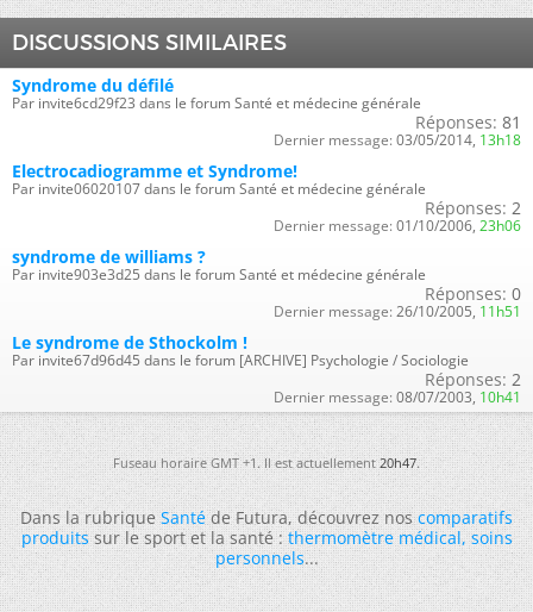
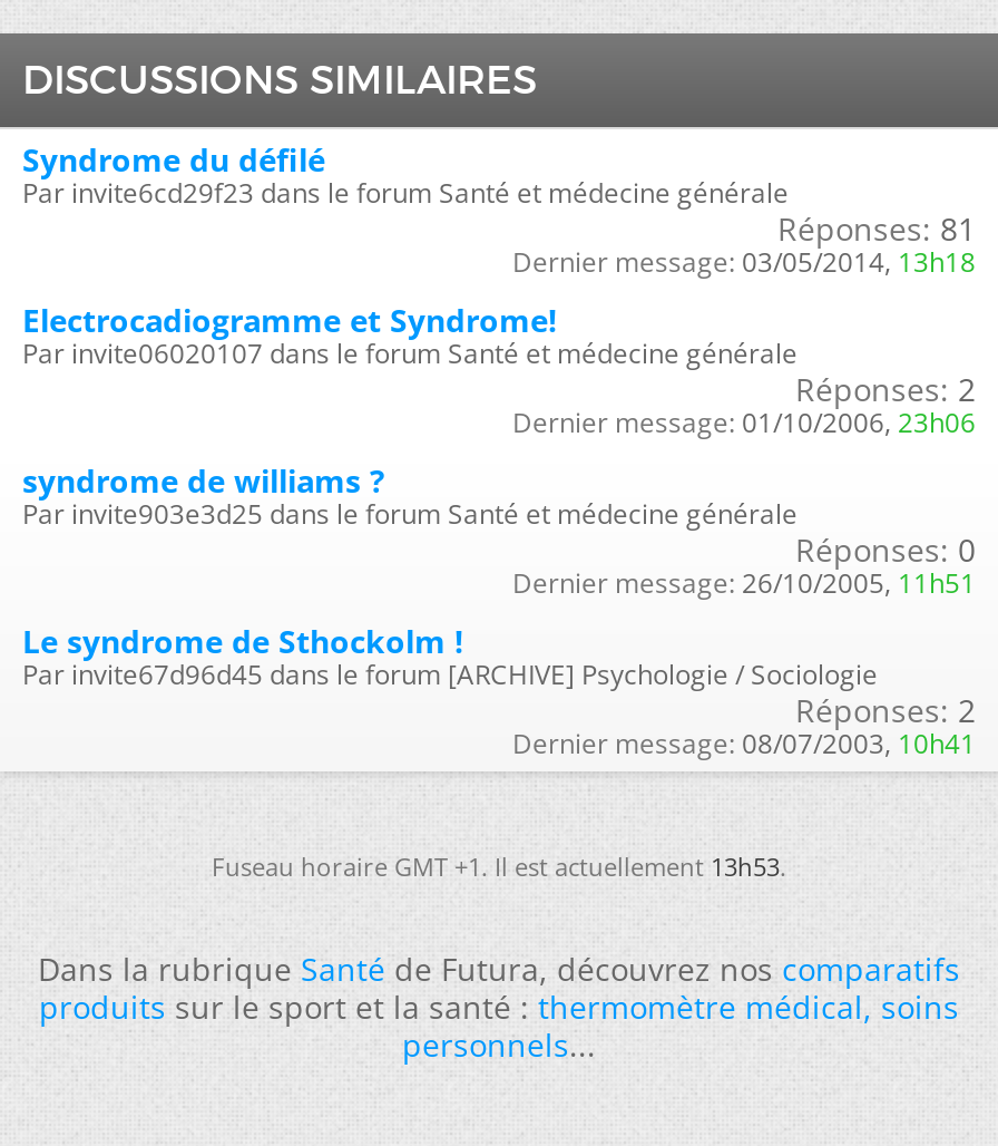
- Fuseau horaire GMT +1. Il est actuellement 20h47.
+ Fuseau horaire GMT +1. Il est actuellement 13h53.
